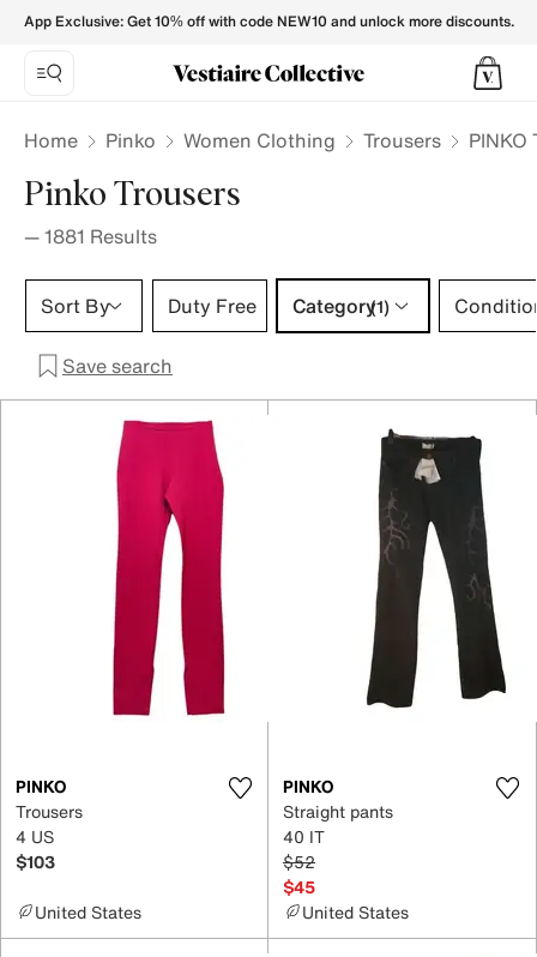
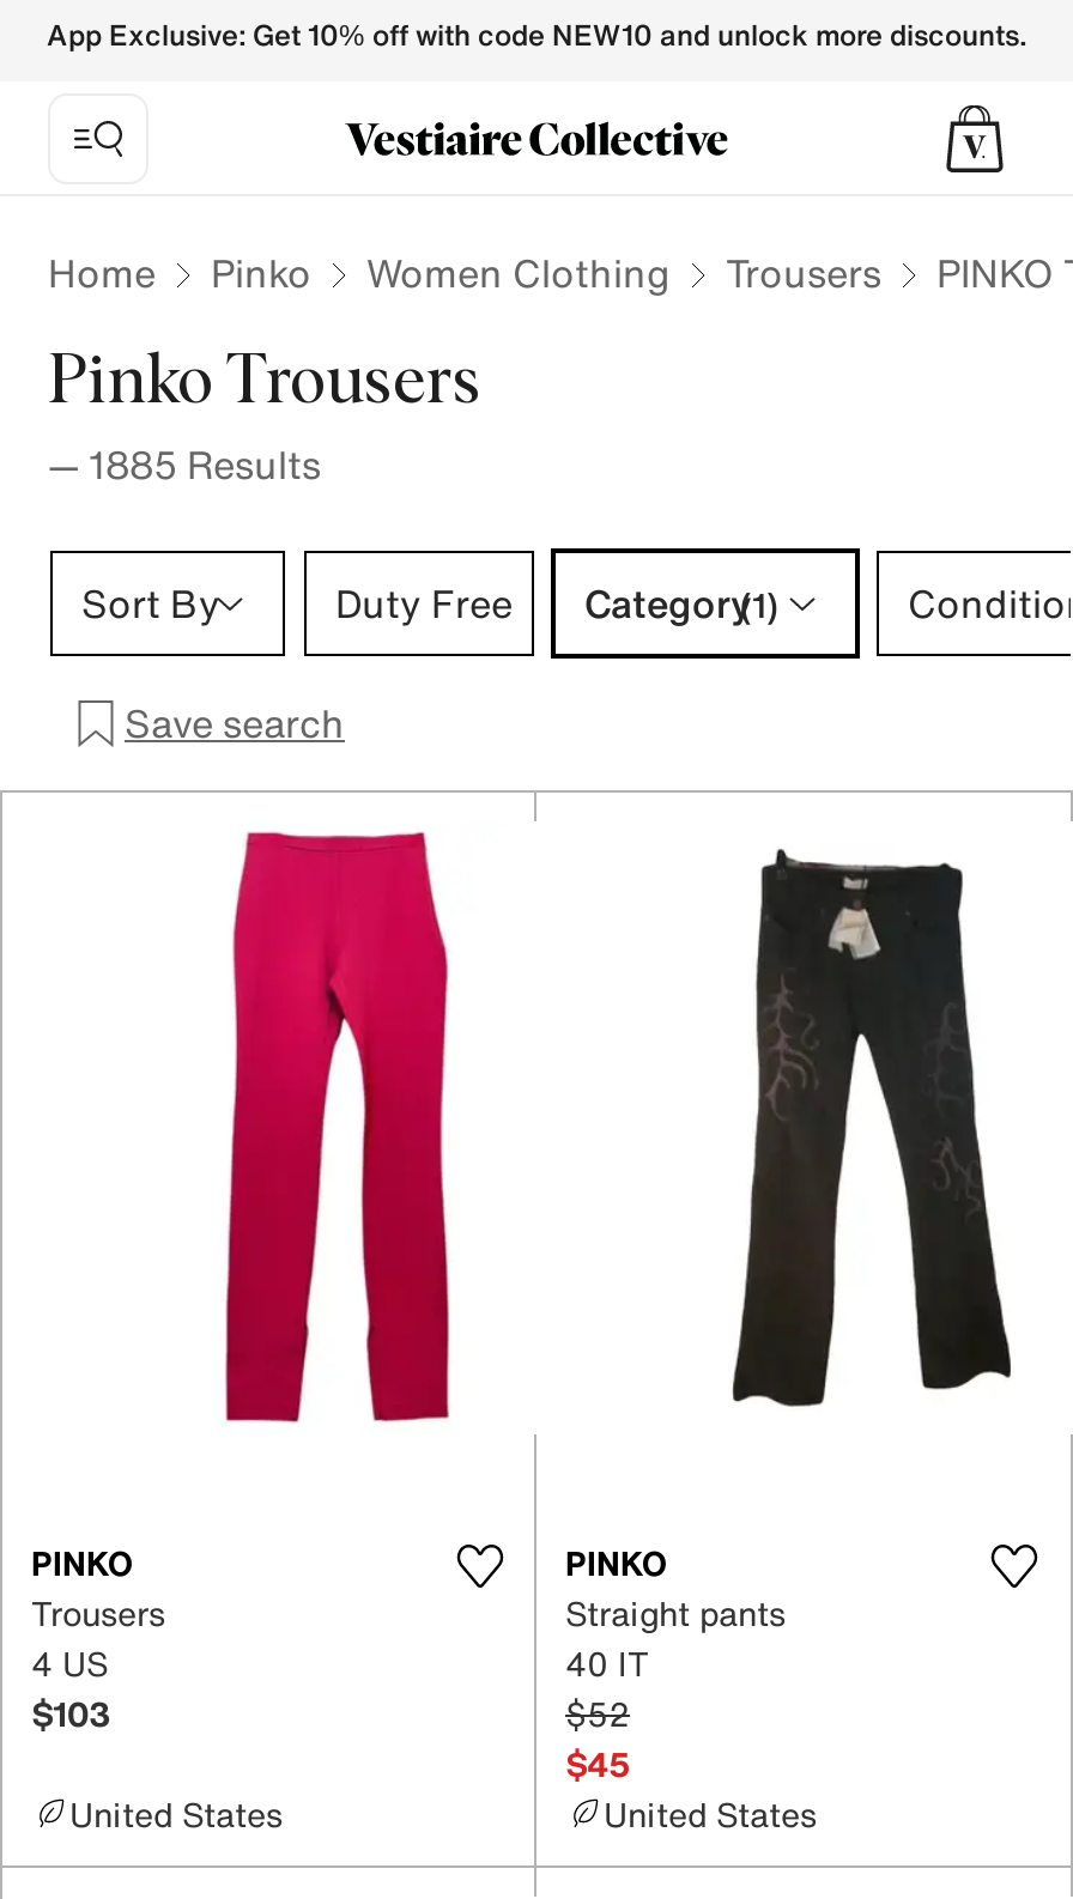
- — 1881 Results
+ — 1885 Results
